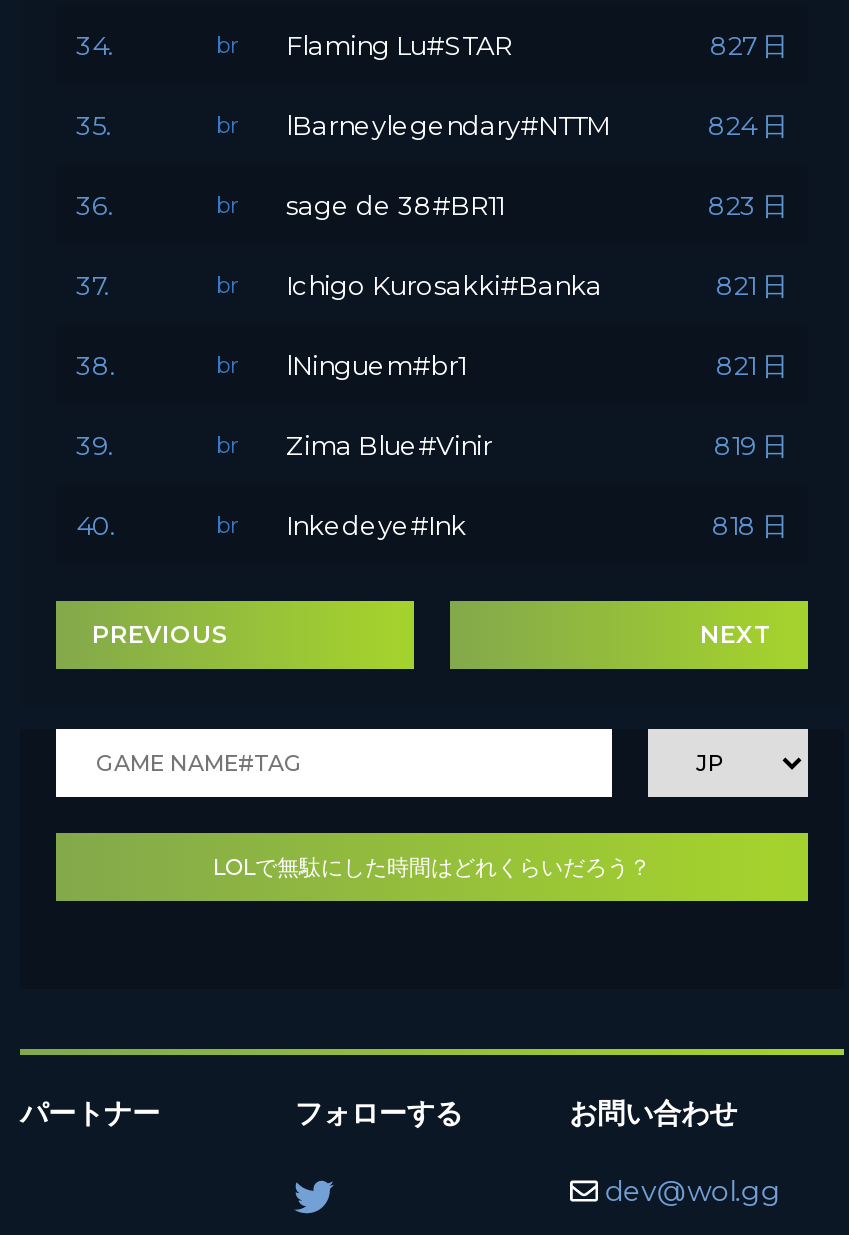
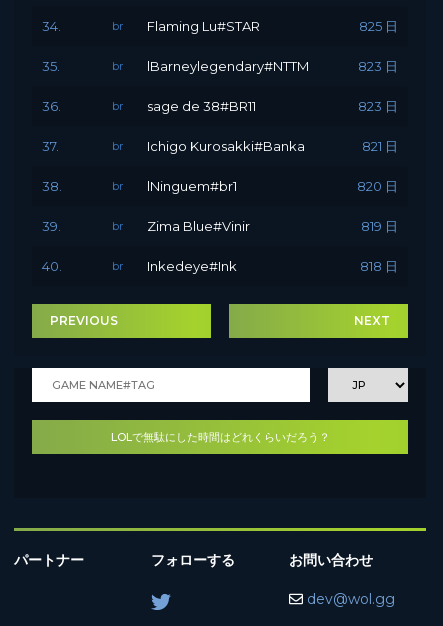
- 827 日
+ 825 日

- 824 日
+ 823 日

- 821 日
+ 820 日
